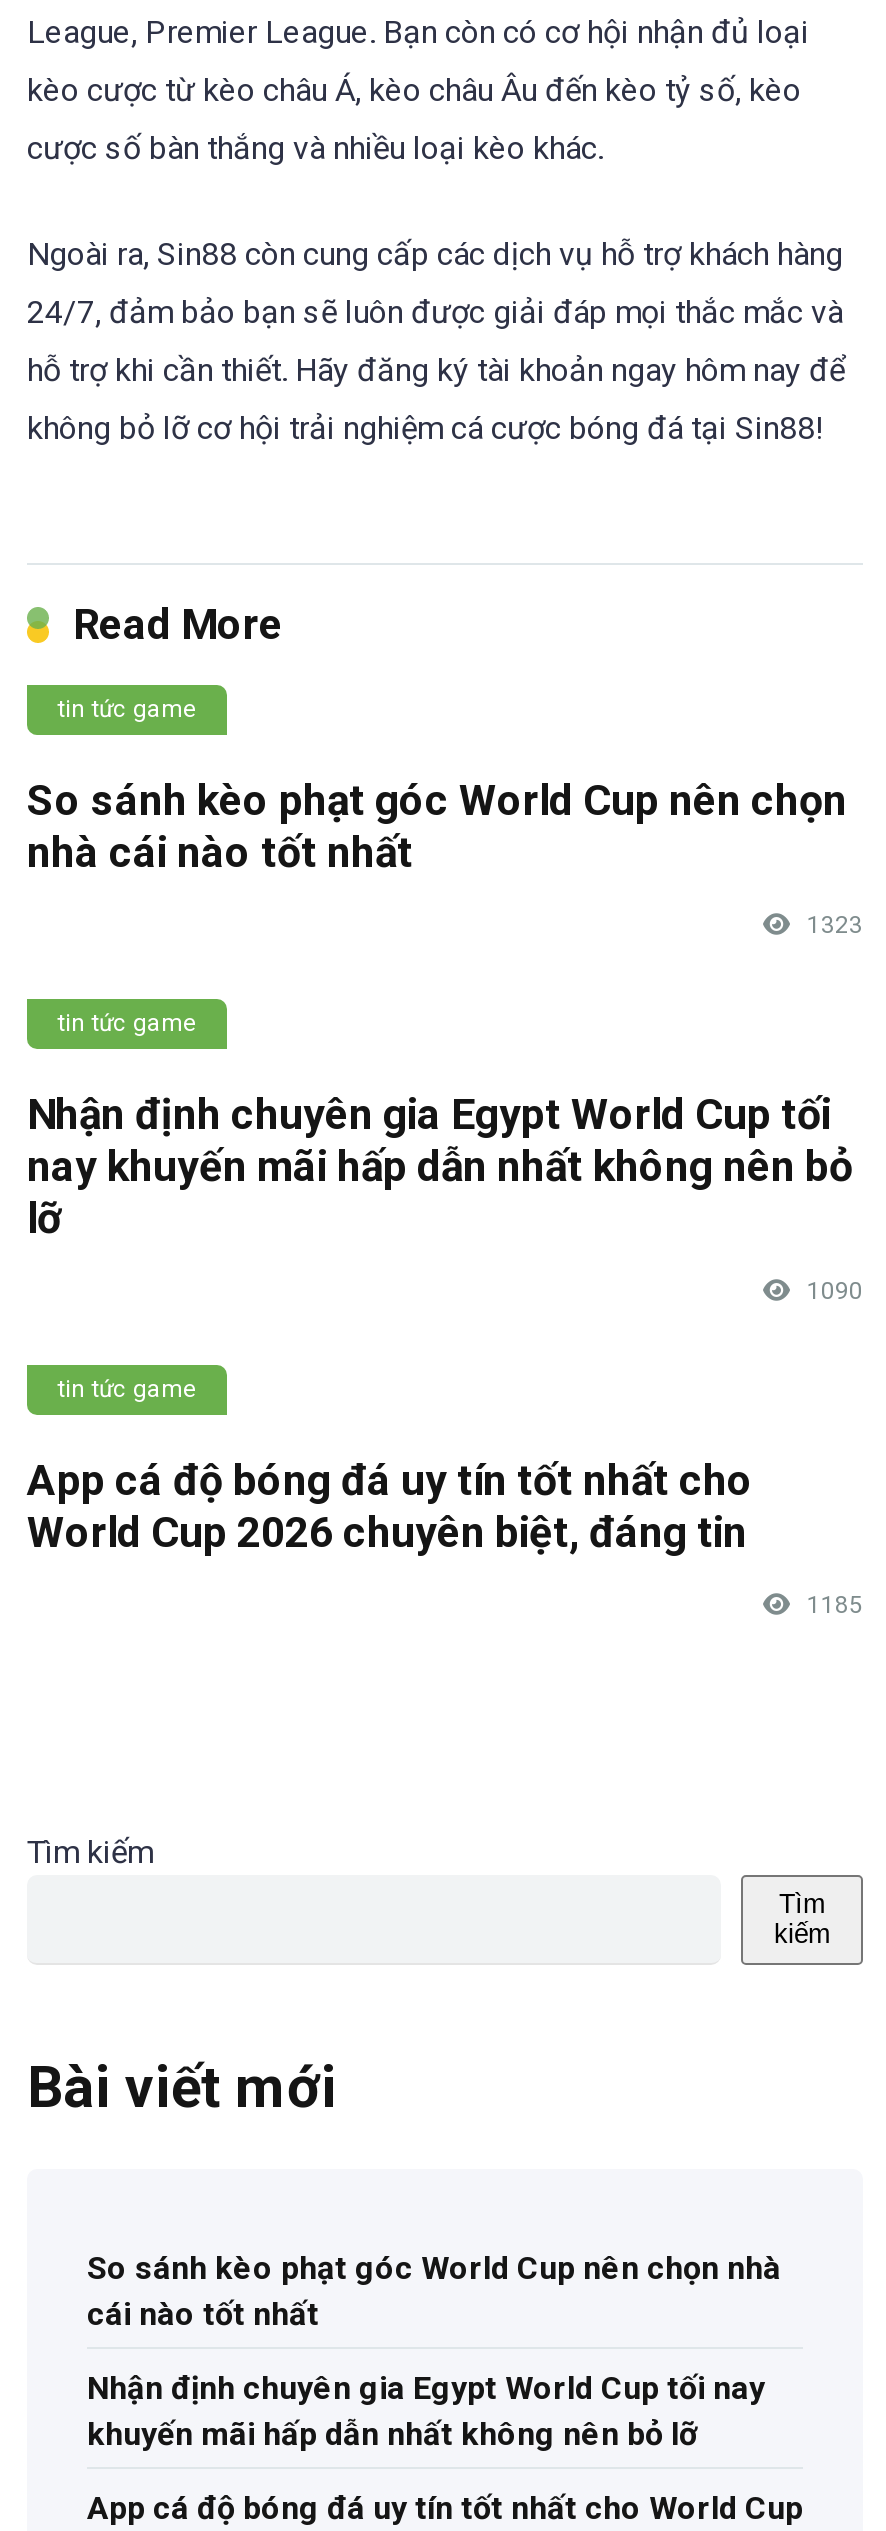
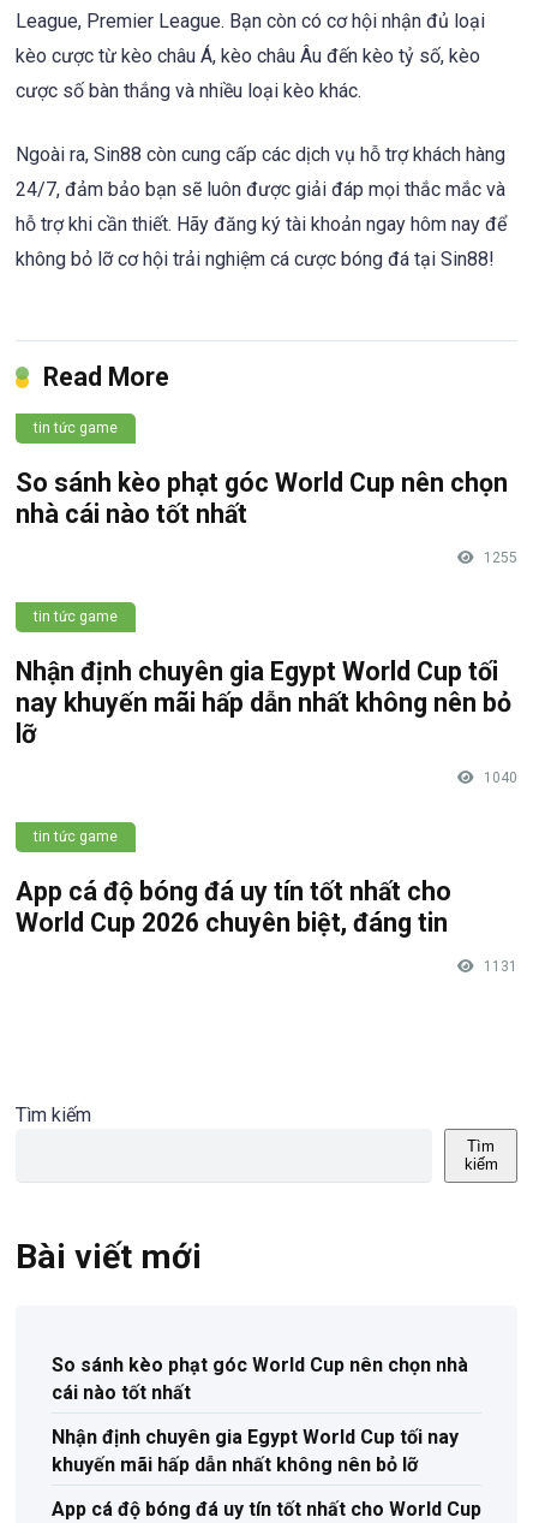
- 1323
+ 1255

- 1090
+ 1040

- 1185
+ 1131
